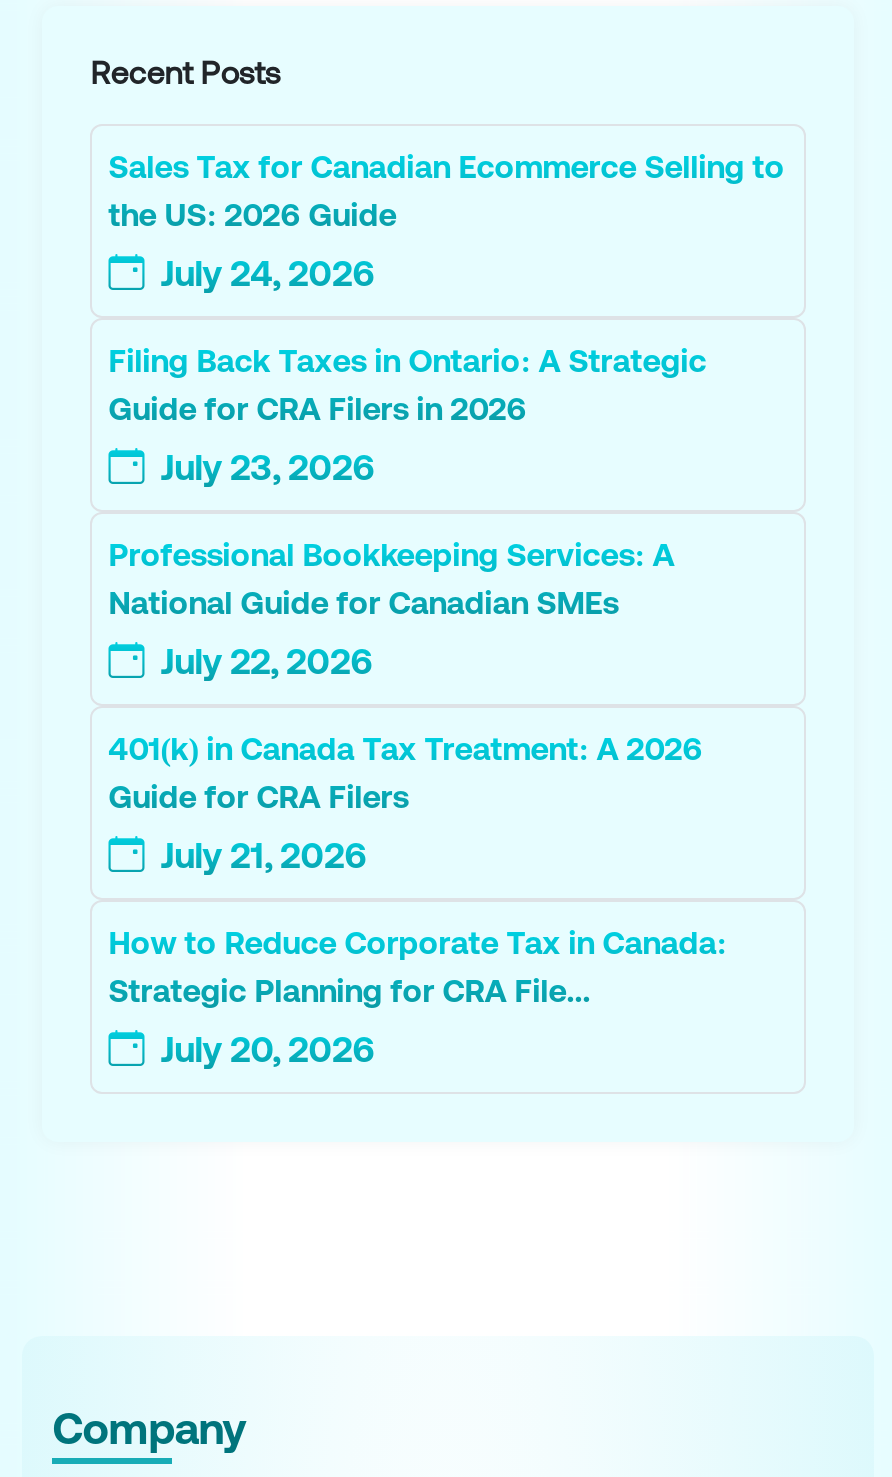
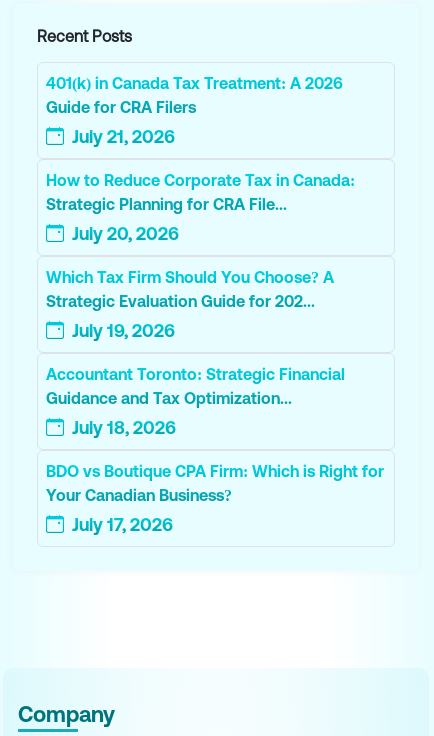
- Sales Tax for Canadian Ecommerce Selling to
- the US: 2026 Guide
- July 24, 2026
- Filing Back Taxes in Ontario: A Strategic
- Guide for CRA Filers in 2026
- July 23, 2026
- Professional Bookkeeping Services: A
- National Guide for Canadian SMEs
- July 22, 2026

moved up: 401(k) in Canada Tax Treatment: A 2026 | Guide for CRA Filers | July 21, 2026 | How to Reduce Corporate Tax in Canada: | Strategic Planning for CRA File... | July 20, 2026

+ Which Tax Firm Should You Choose? A
+ Strategic Evaluation Guide for 202...
+ July 19, 2026
+ Accountant Toronto: Strategic Financial
+ Guidance and Tax Optimization...
+ July 18, 2026
+ BDO vs Boutique CPA Firm: Which is Right for
+ Your Canadian Business?
+ July 17, 2026
